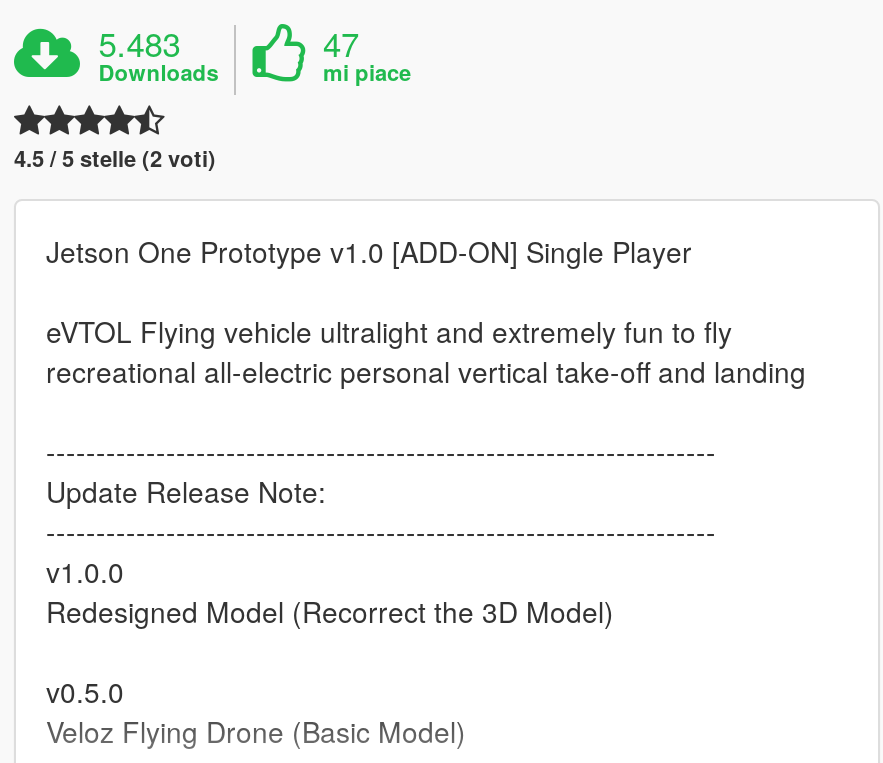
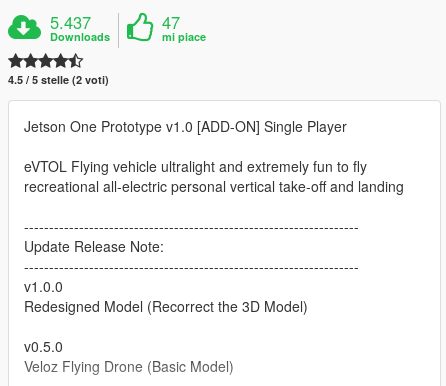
- 5.483
+ 5.437
